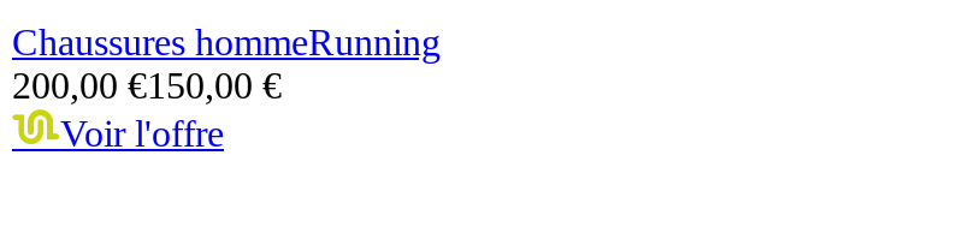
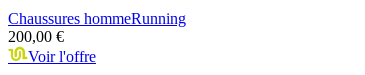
- 200,00 €150,00 €
+ 200,00 €
